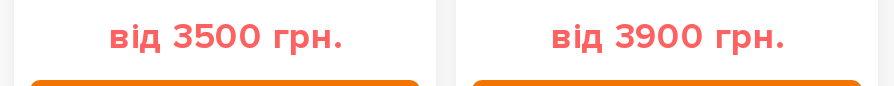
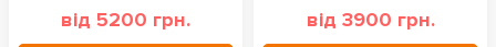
- від 3500 грн.
+ від 5200 грн.
